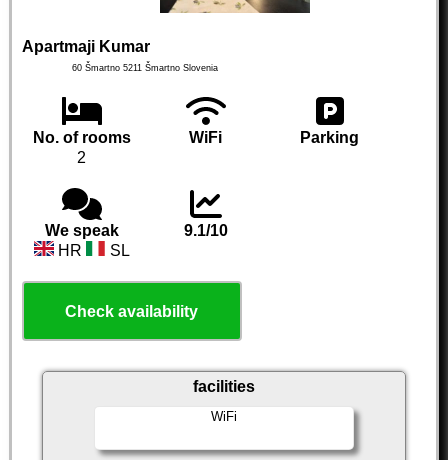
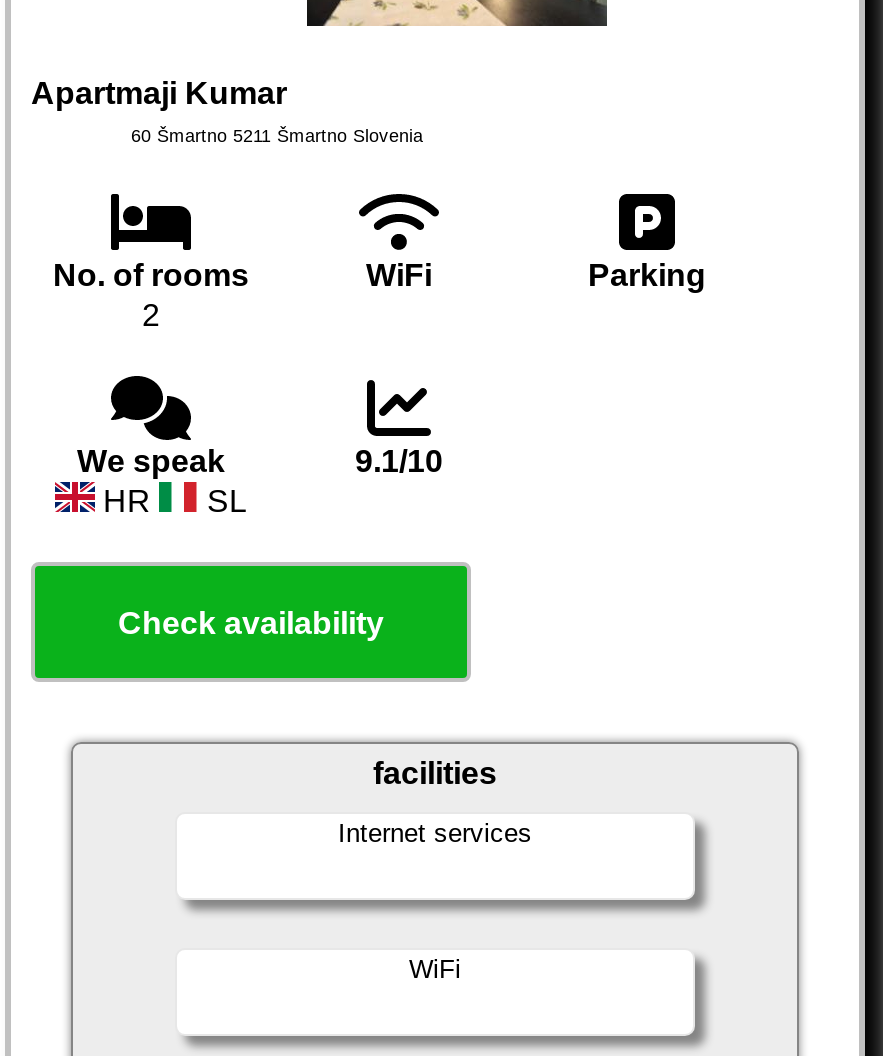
+ Internet services
